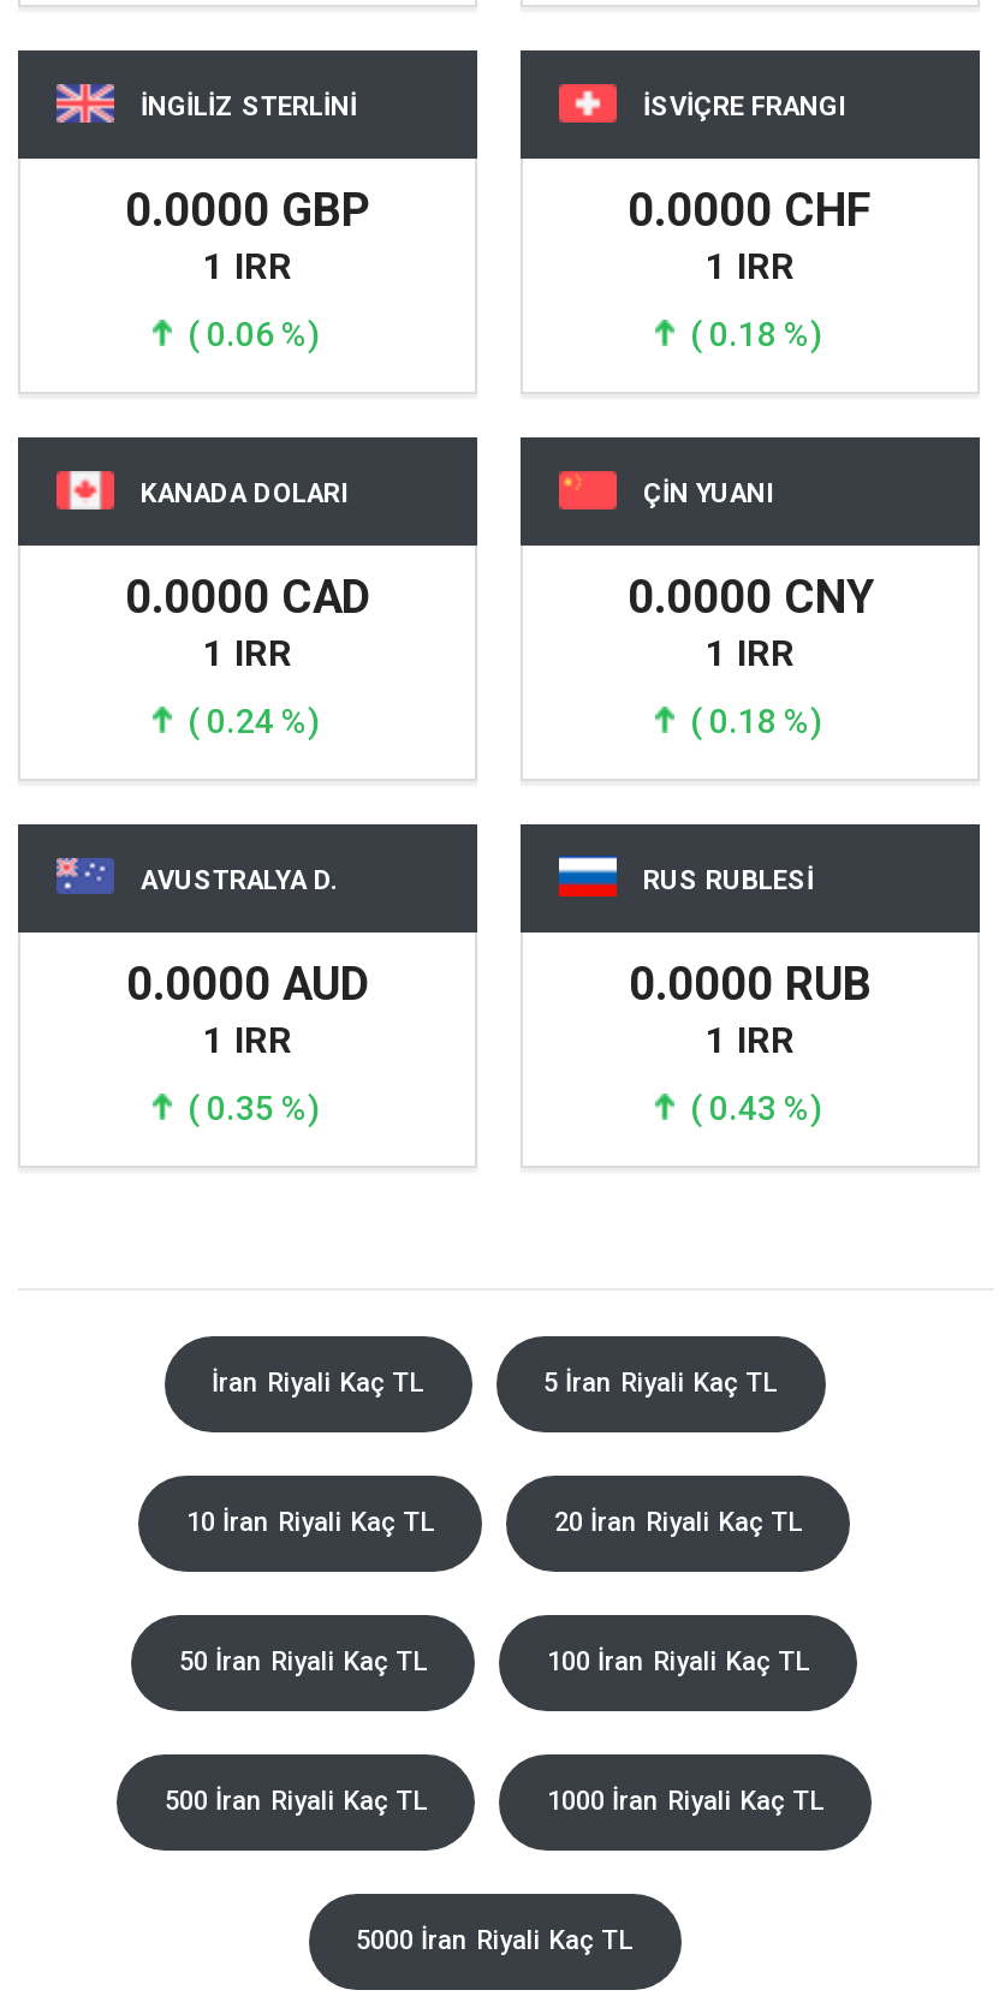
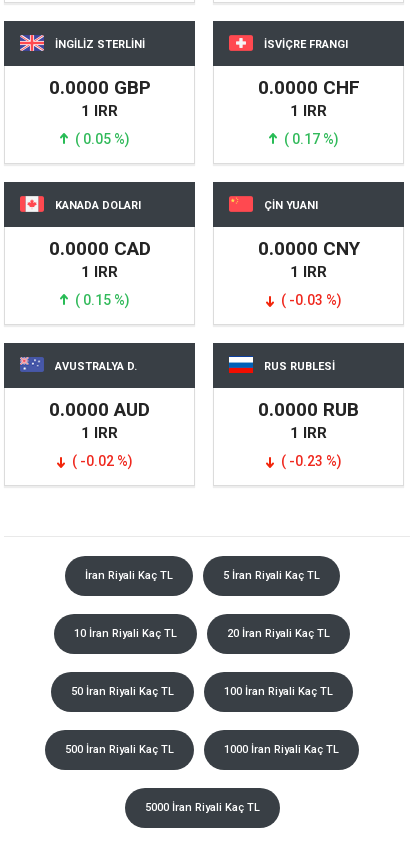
- ( 0.06 %)
+ ( 0.05 %)

- ( 0.18 %)
+ ( 0.17 %)

- ( 0.24 %)
+ ( 0.15 %)

- ( 0.18 %)
+ ( -0.03 %)

- ( 0.35 %)
+ ( -0.02 %)

- ( 0.43 %)
+ ( -0.23 %)
